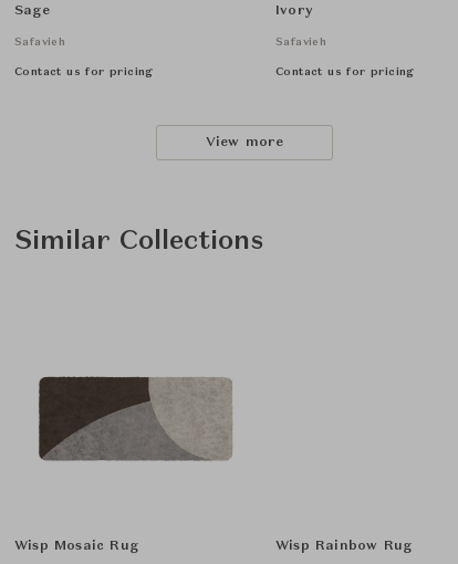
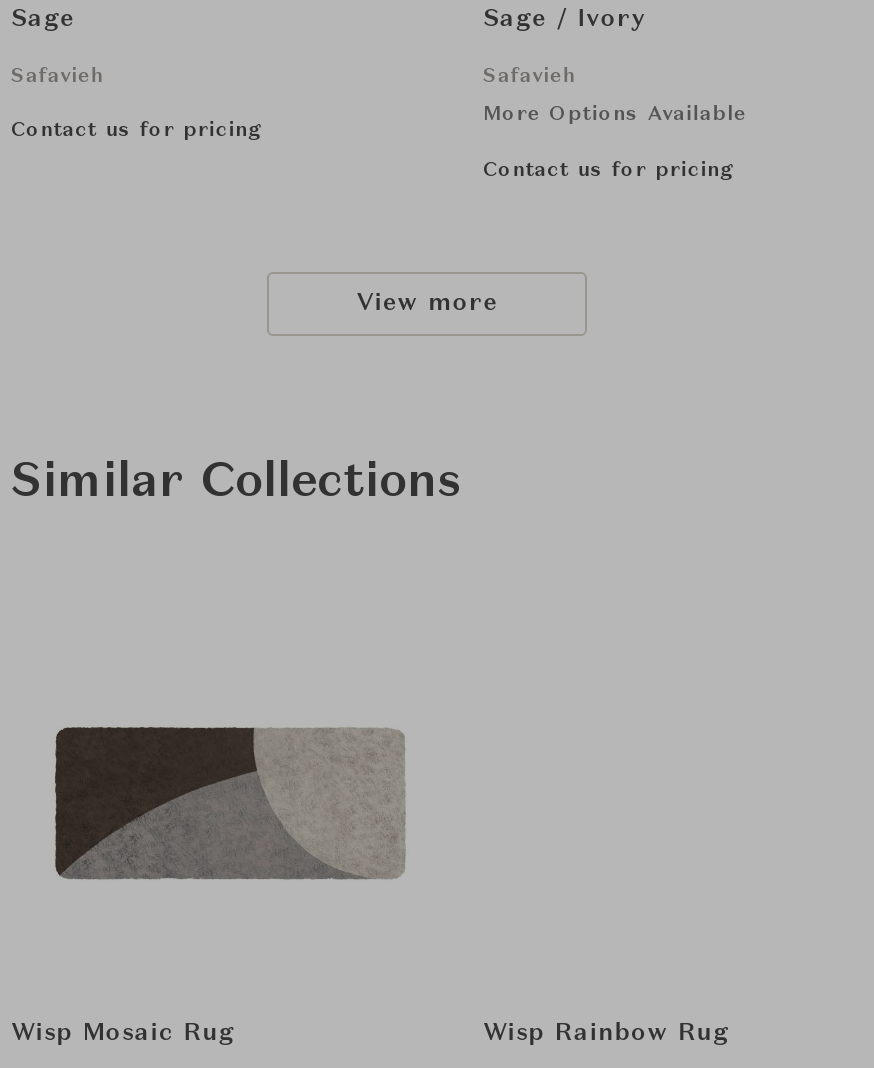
- Ivory
+ Sage / Ivory

+ More Options Available
